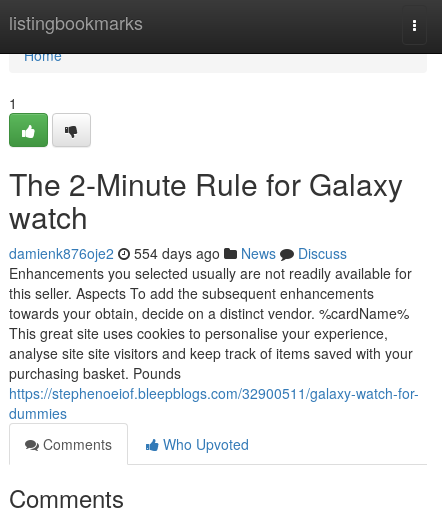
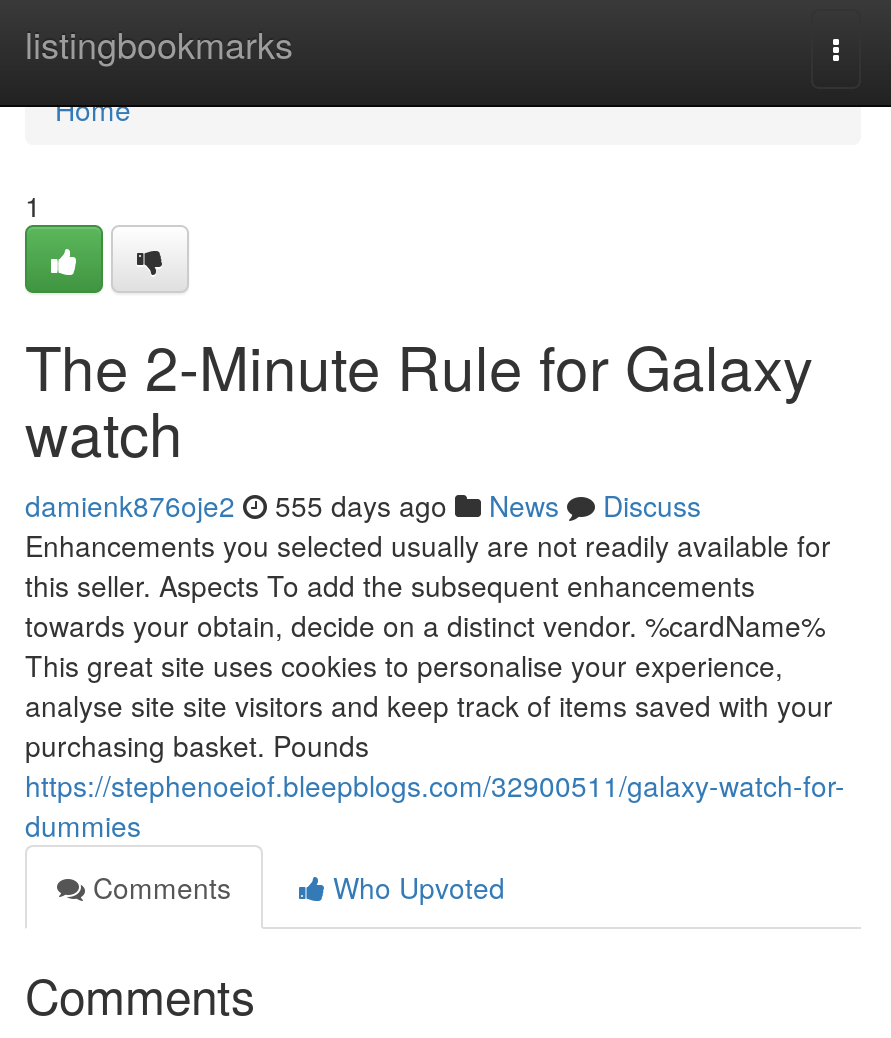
- damienk876oje2 554 days ago News Discuss
+ damienk876oje2 555 days ago News Discuss
